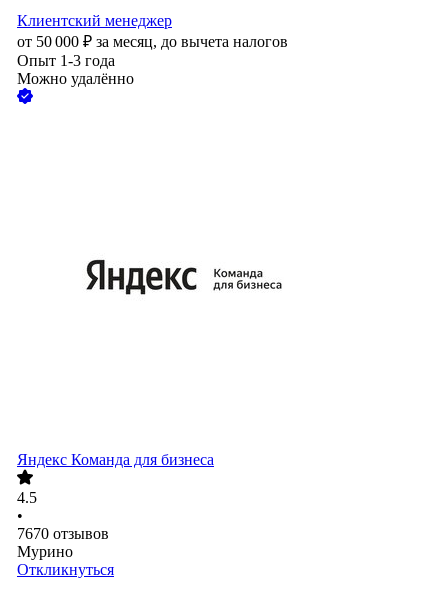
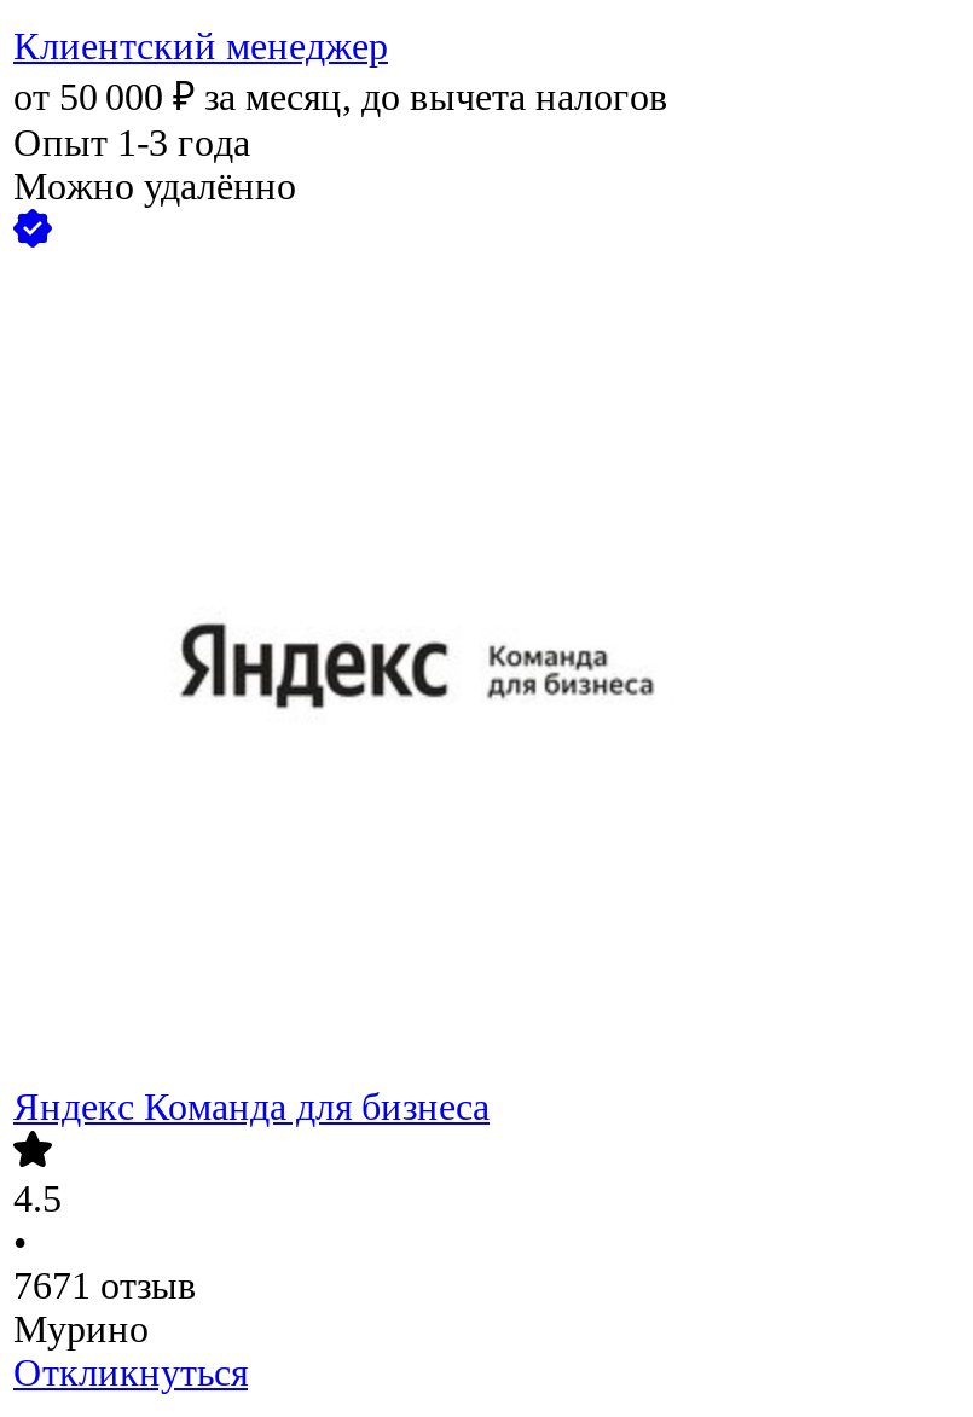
- 7670 отзывов
+ 7671 отзыв
